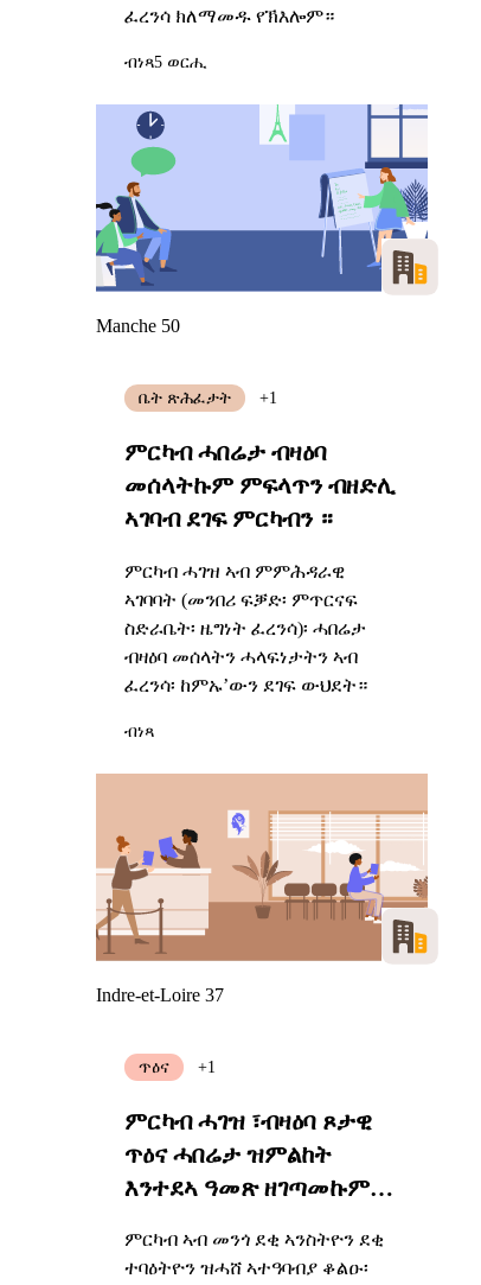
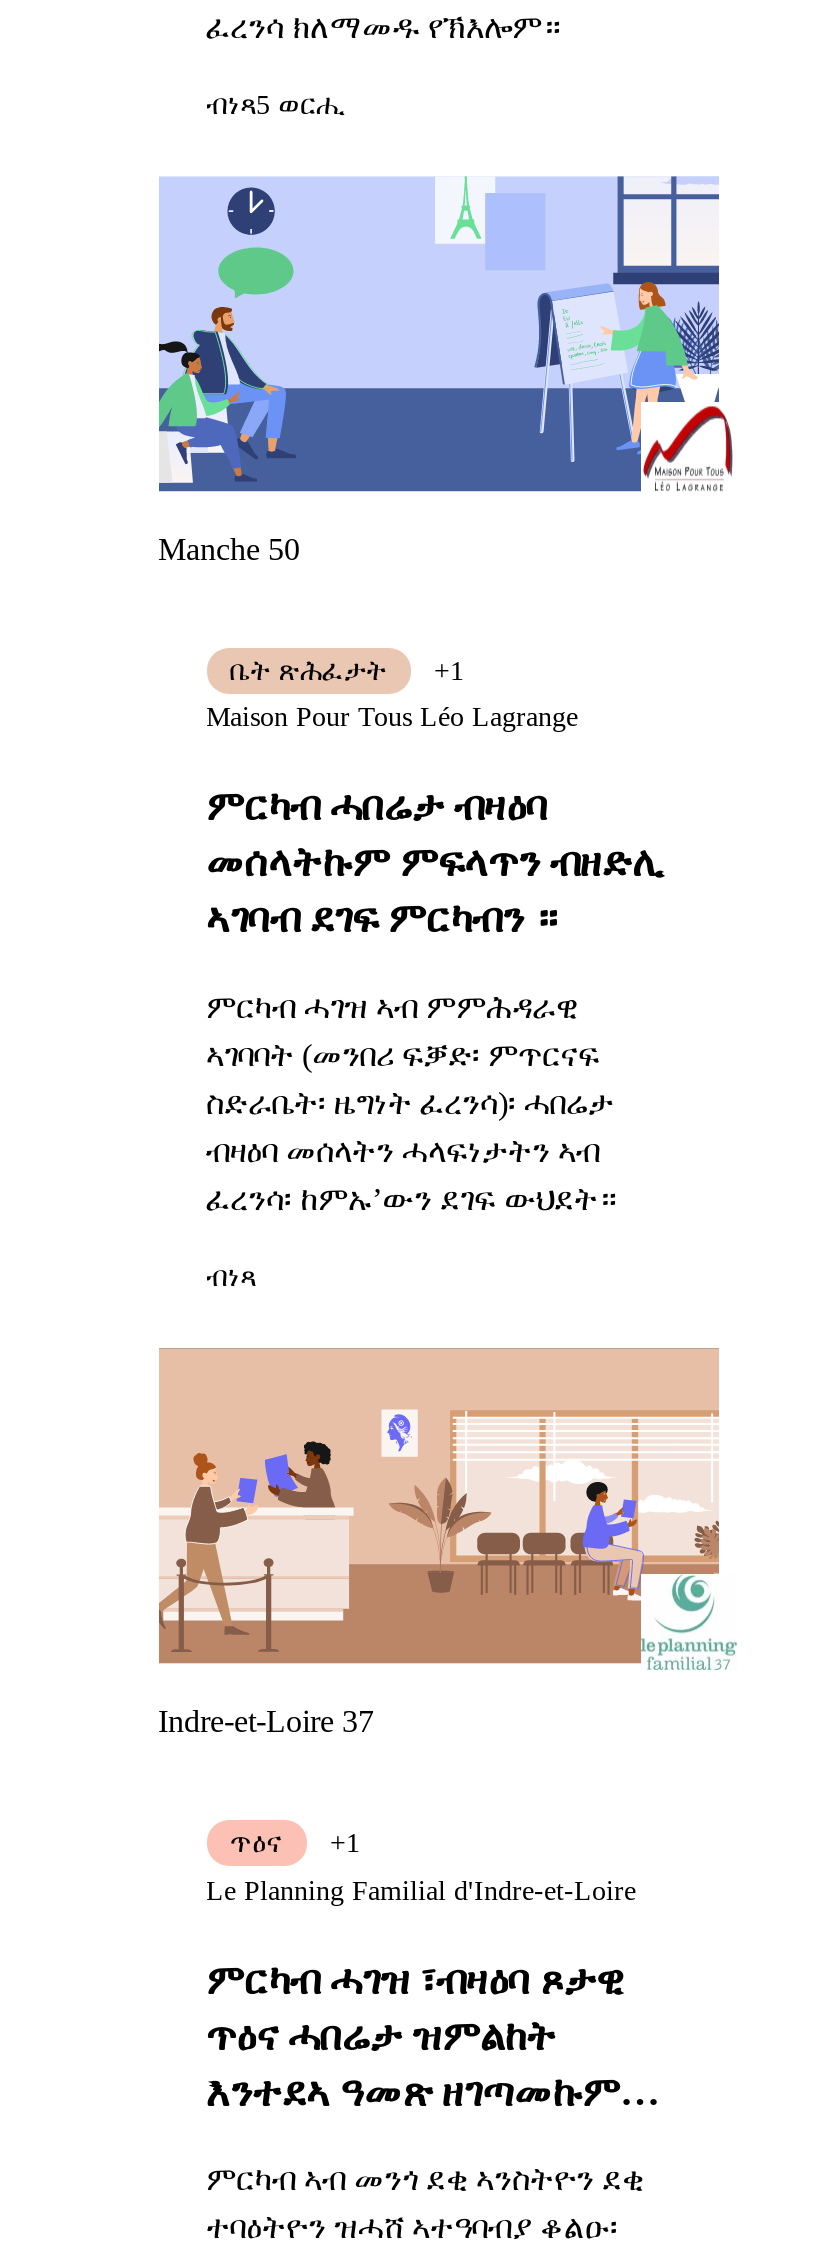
- [image]
+ [image]

+ Maison Pour Tous Léo Lagrange

- [image]
+ [image]

+ Le Planning Familial d'Indre-et-Loire
